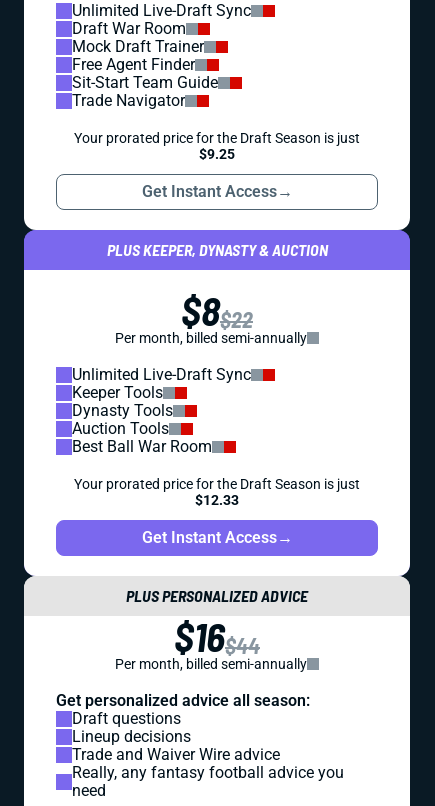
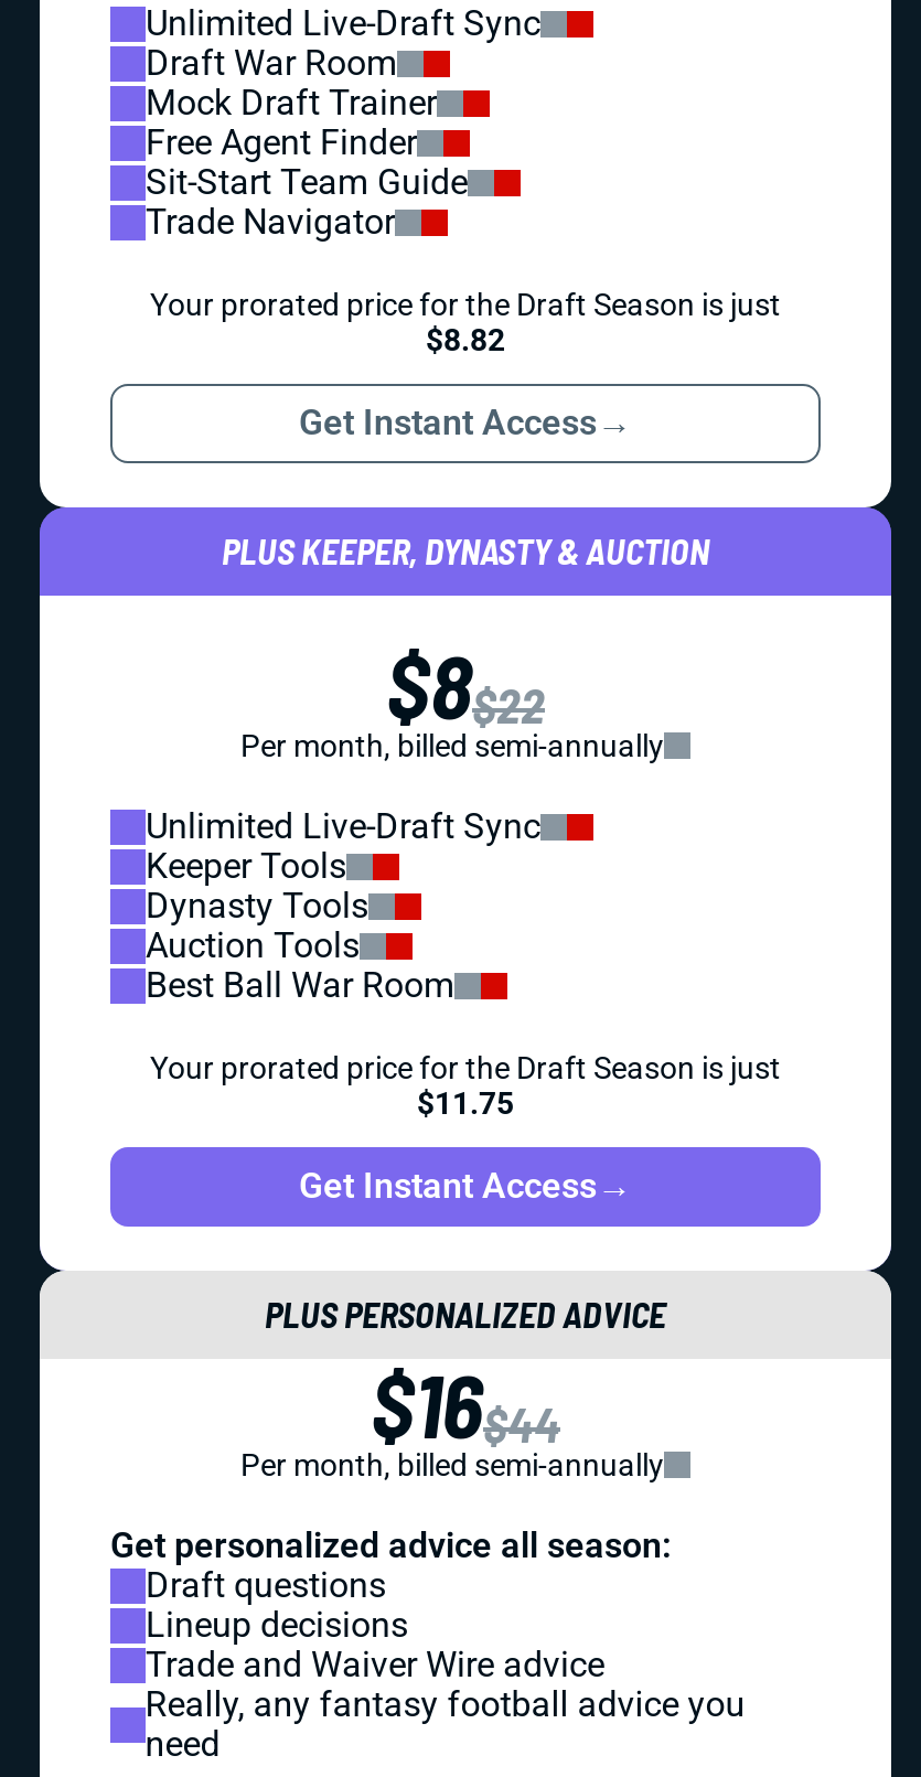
- $9.25
+ $8.82

- $12.33
+ $11.75
